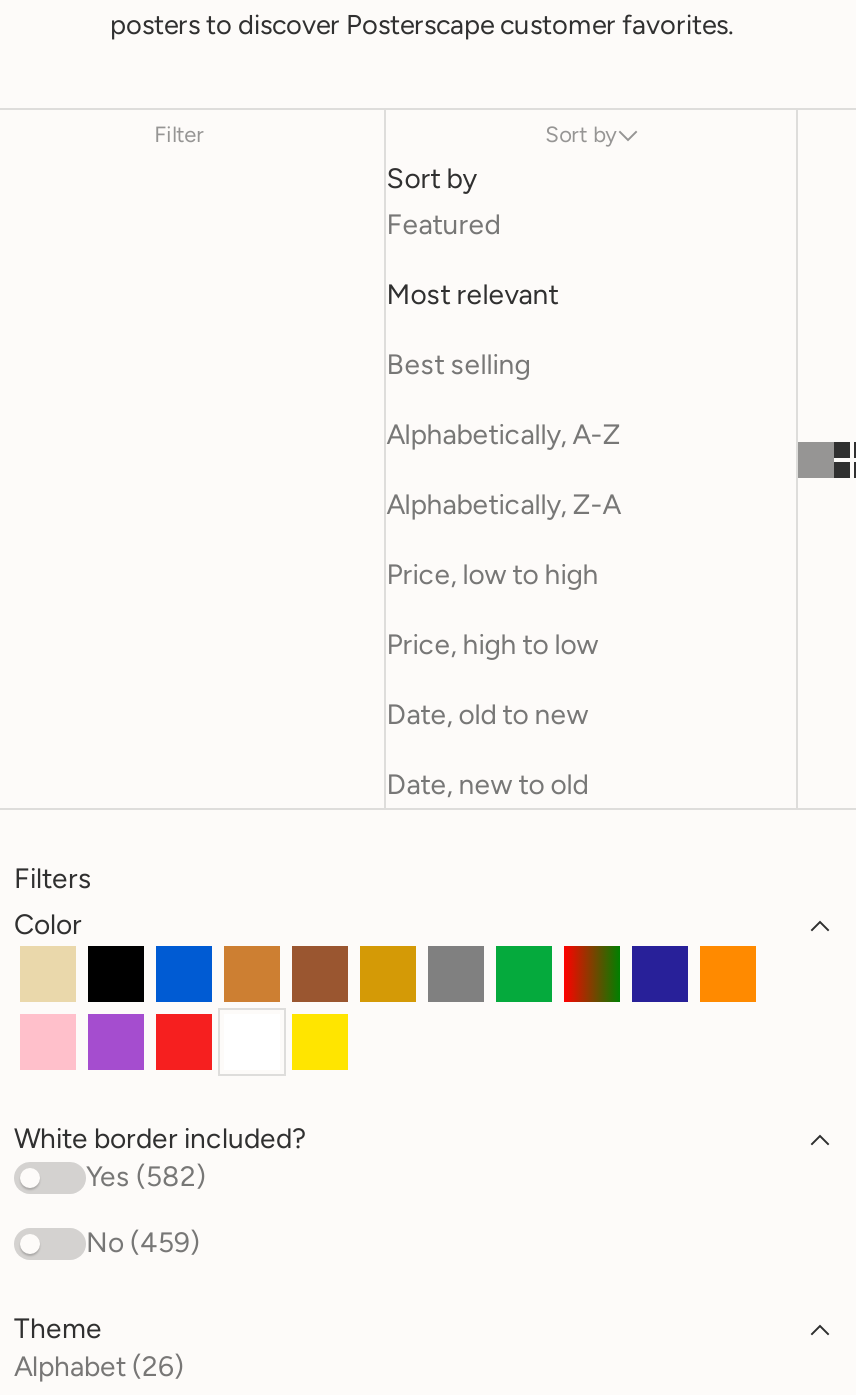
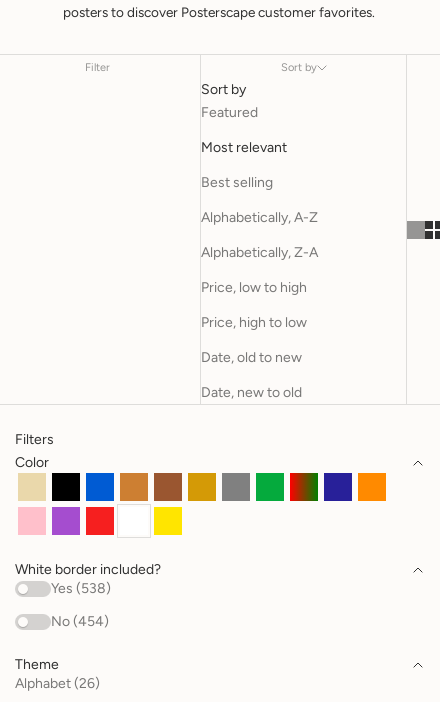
- Yes (582)
+ Yes (538)

- No (459)
+ No (454)
